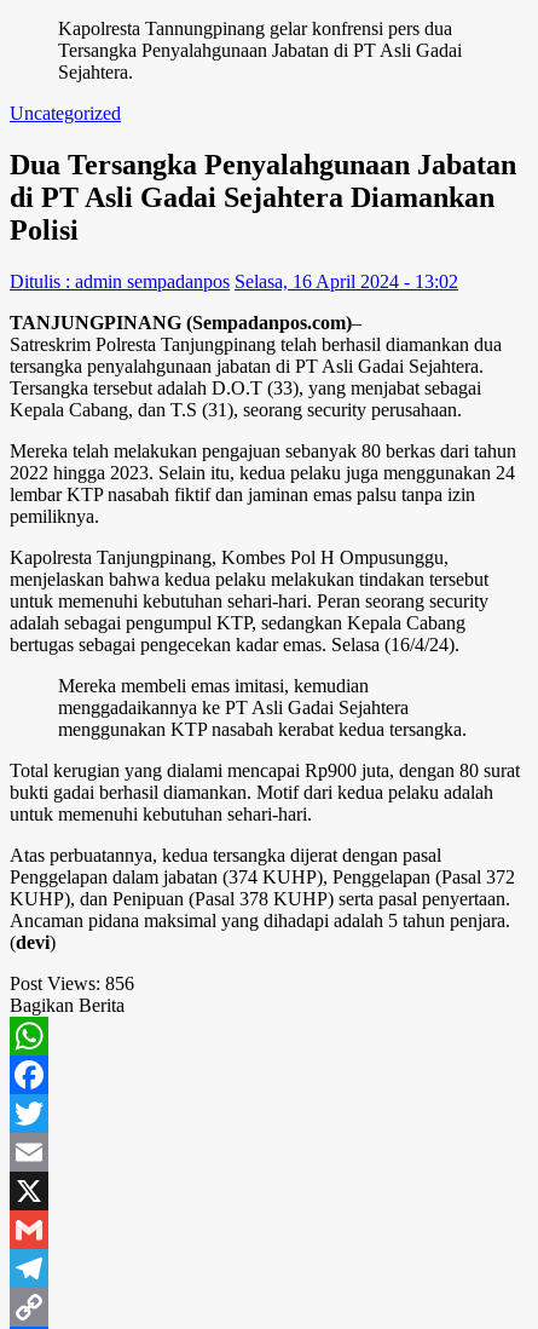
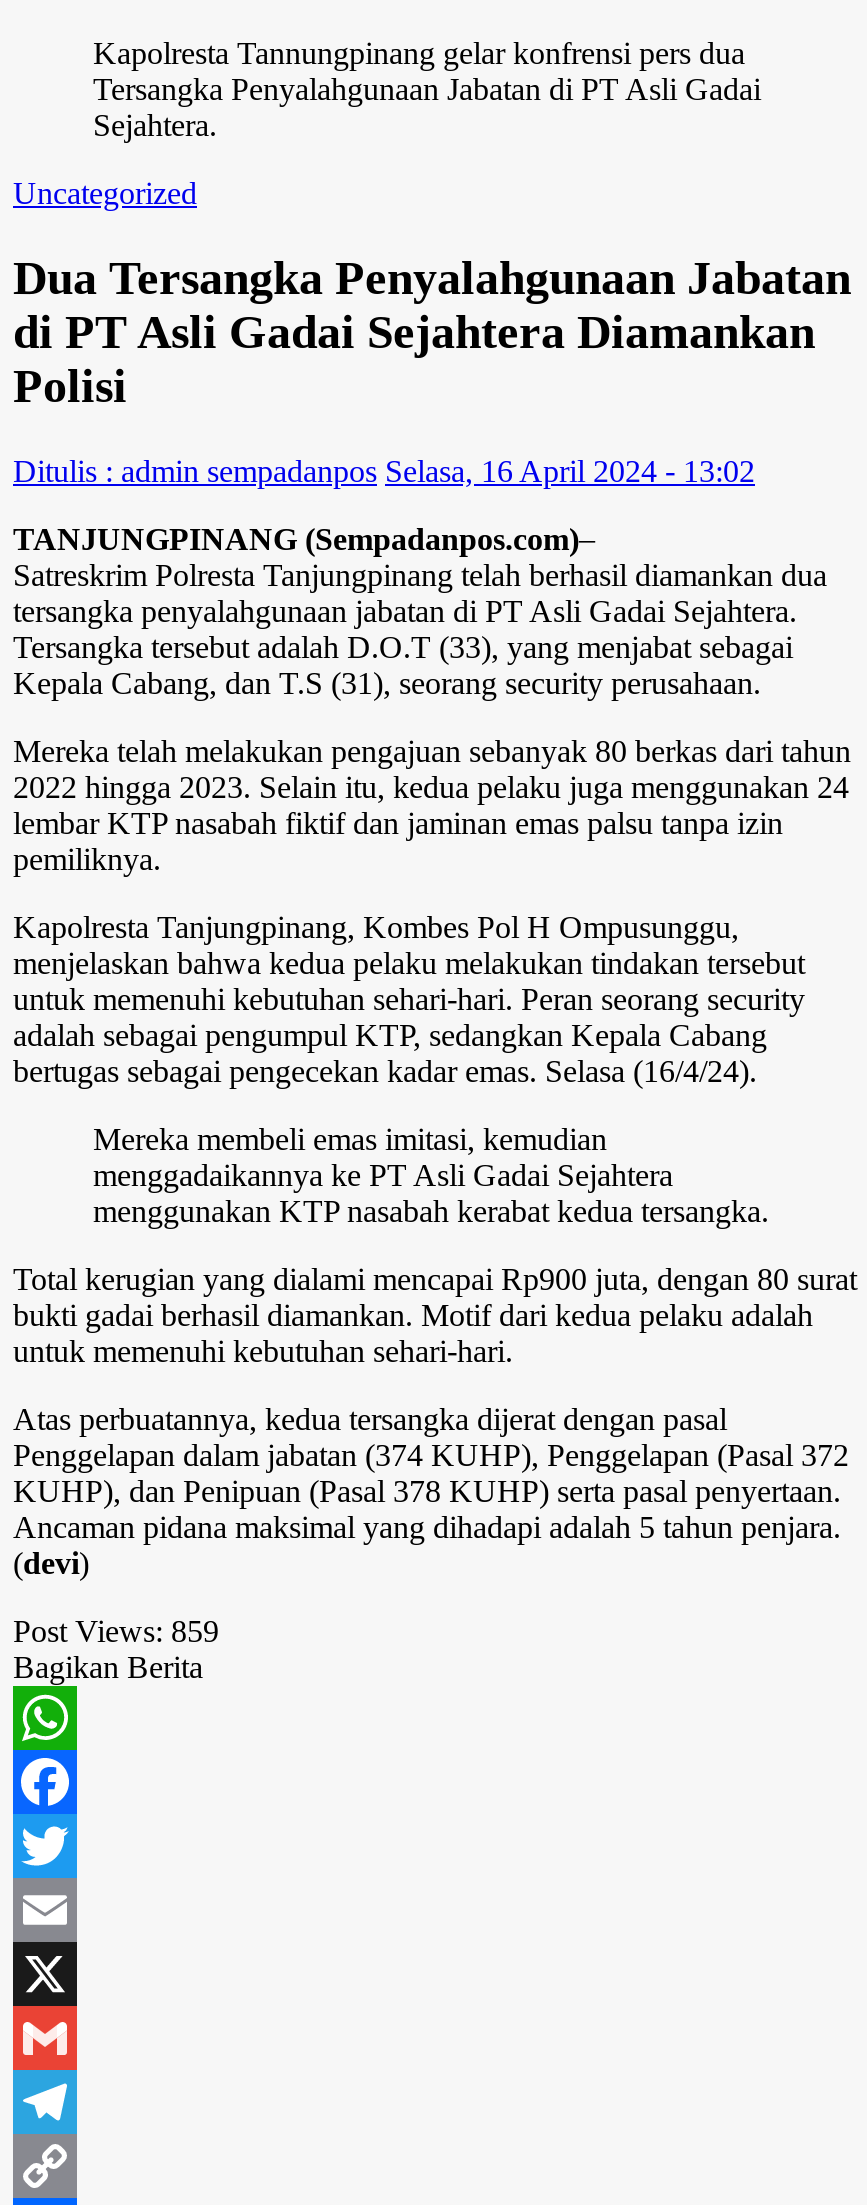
- Post Views: 856
+ Post Views: 859
